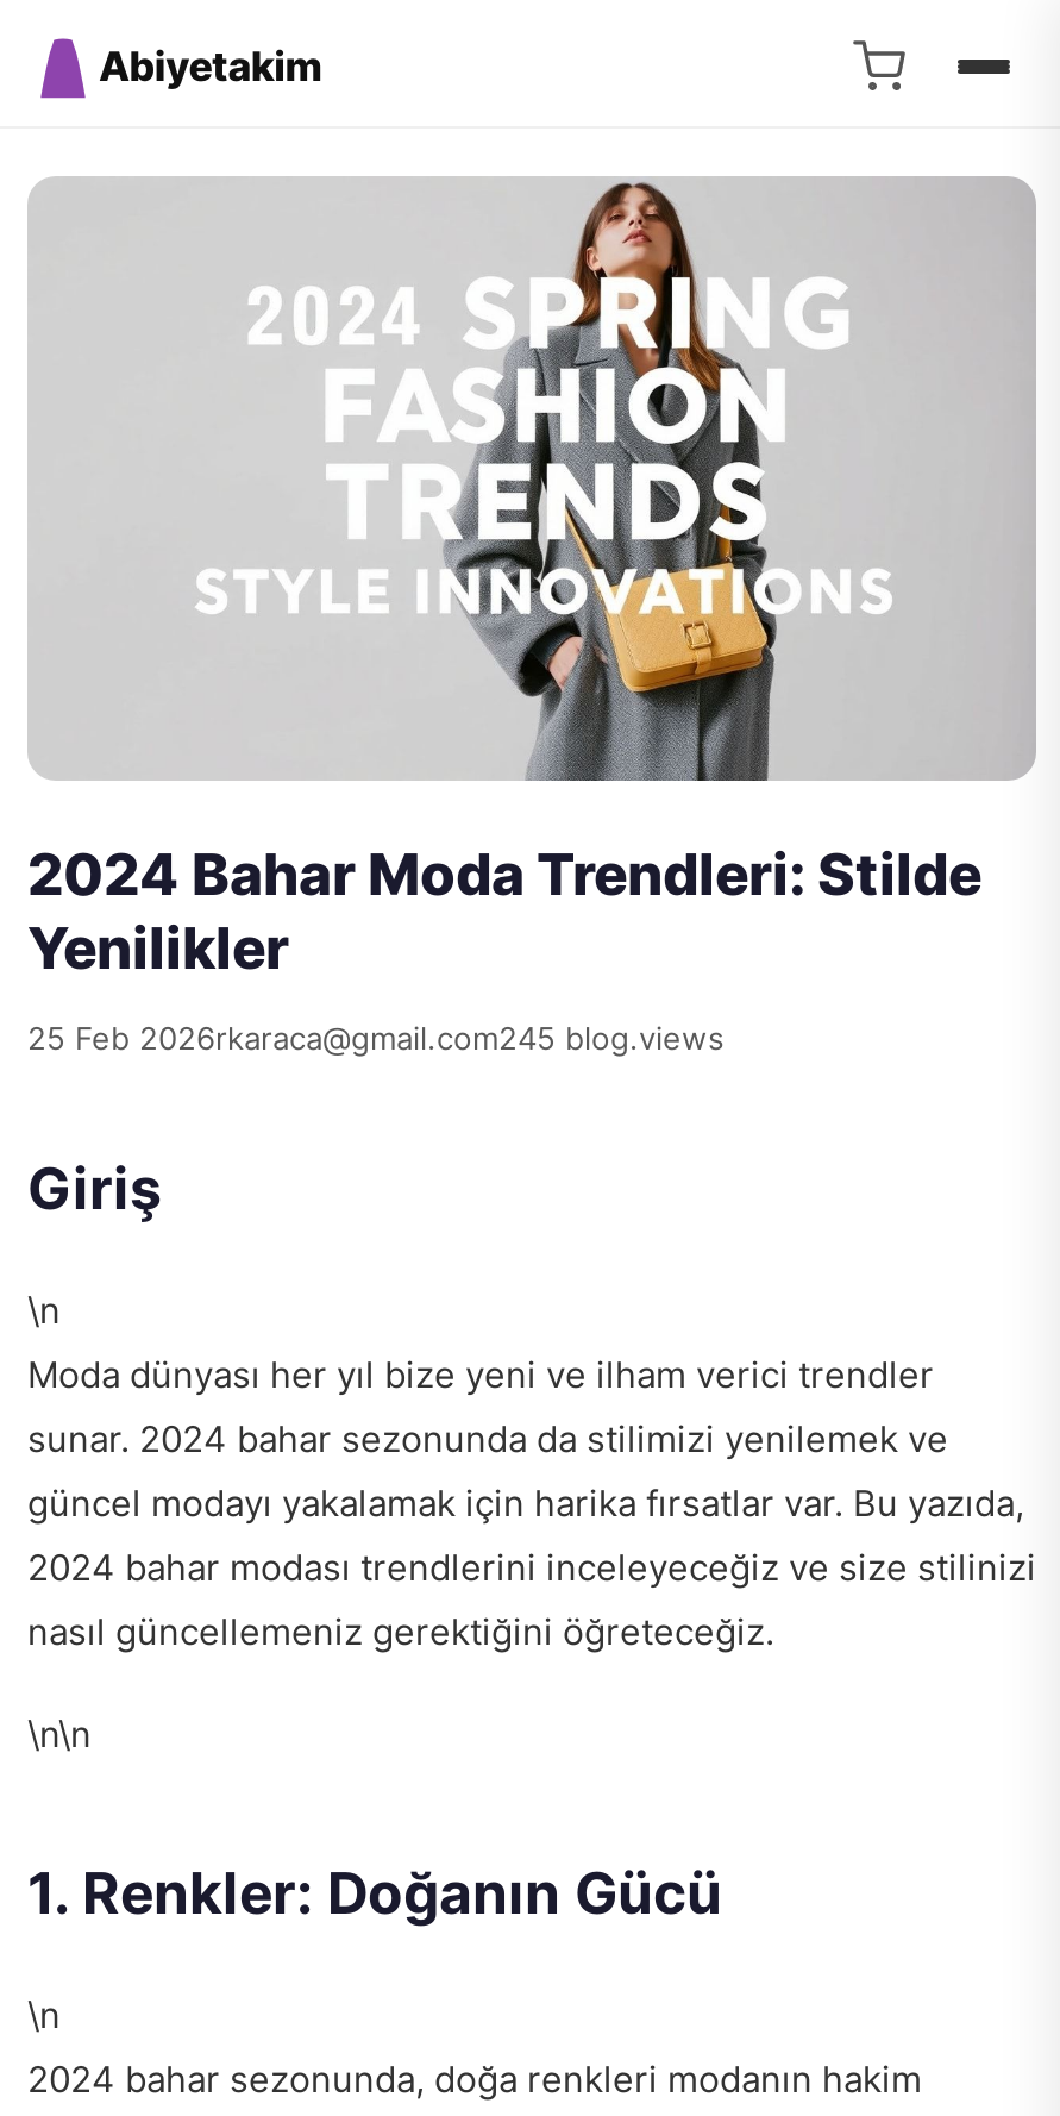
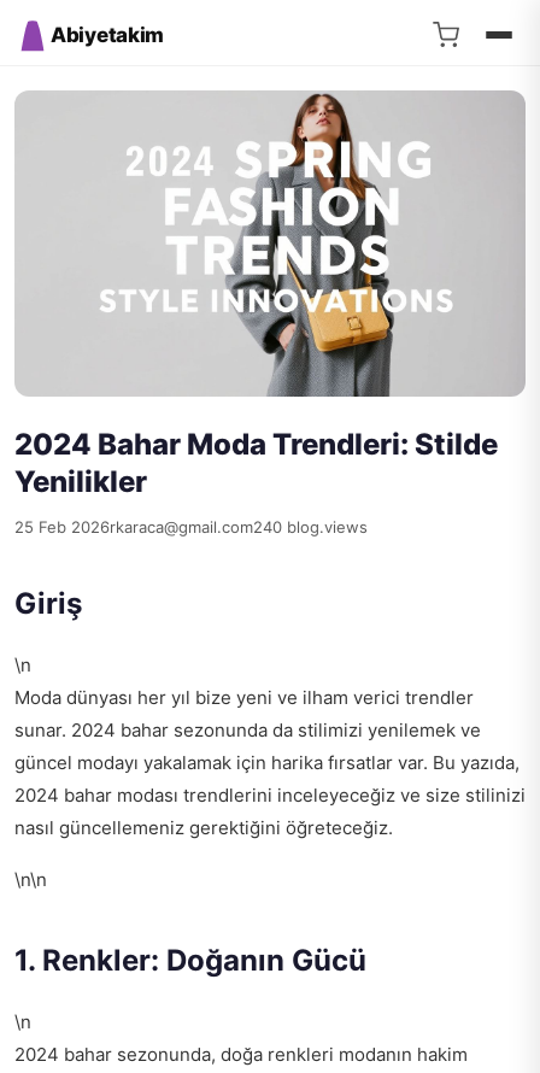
- 25 Feb 2026rkaraca@gmail.com245 blog.views
+ 25 Feb 2026rkaraca@gmail.com240 blog.views
